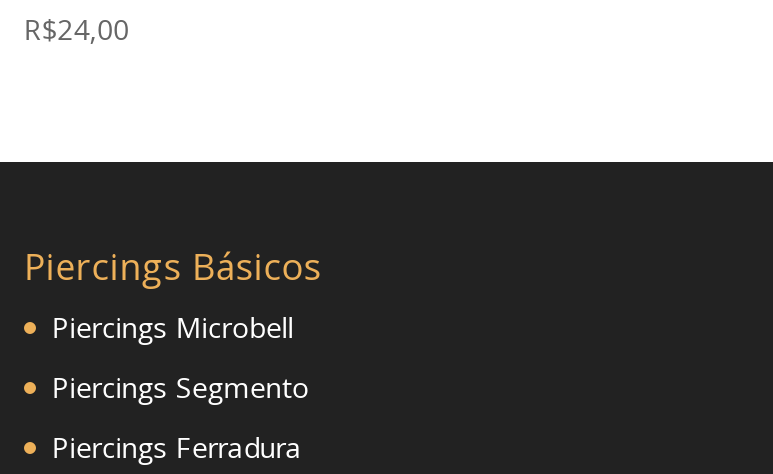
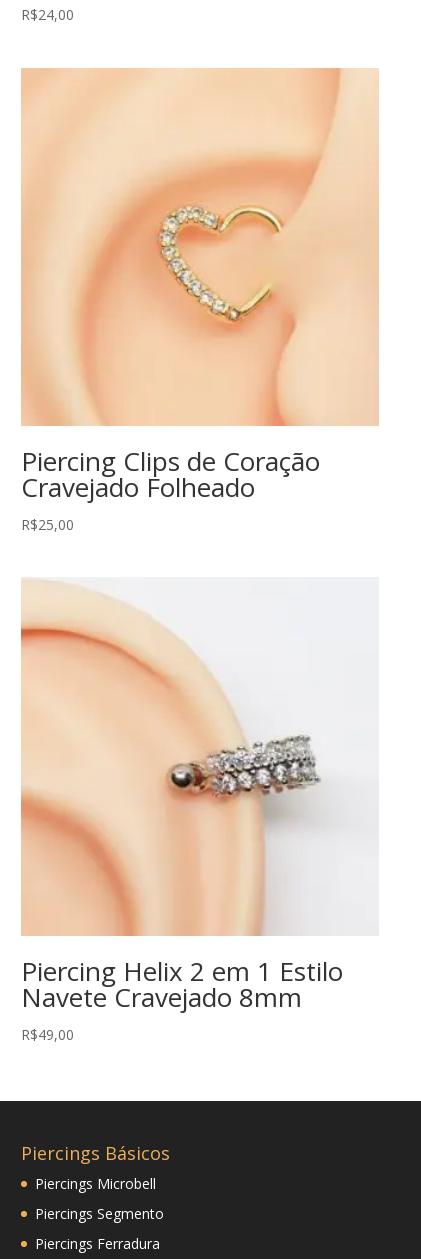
+ [image]
+ Piercing Clips de Coração
+ Cravejado Folheado
+ R$25,00

+ [image]
+ Piercing Helix 2 em 1 Estilo
+ Navete Cravejado 8mm
+ R$49,00
